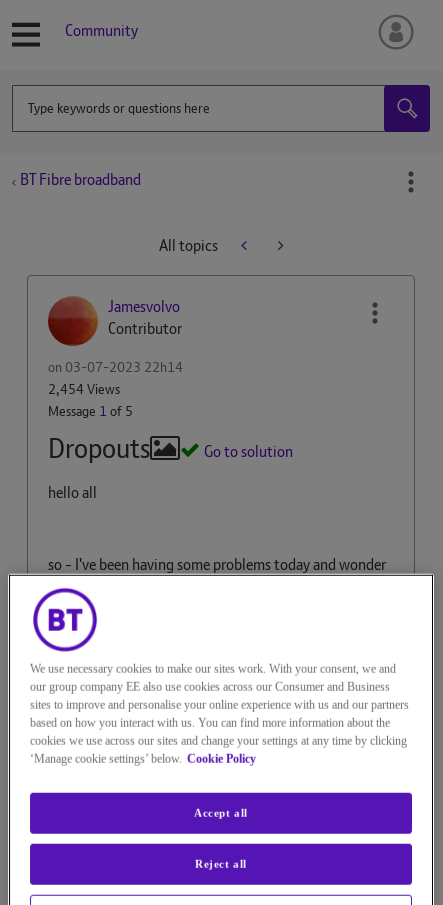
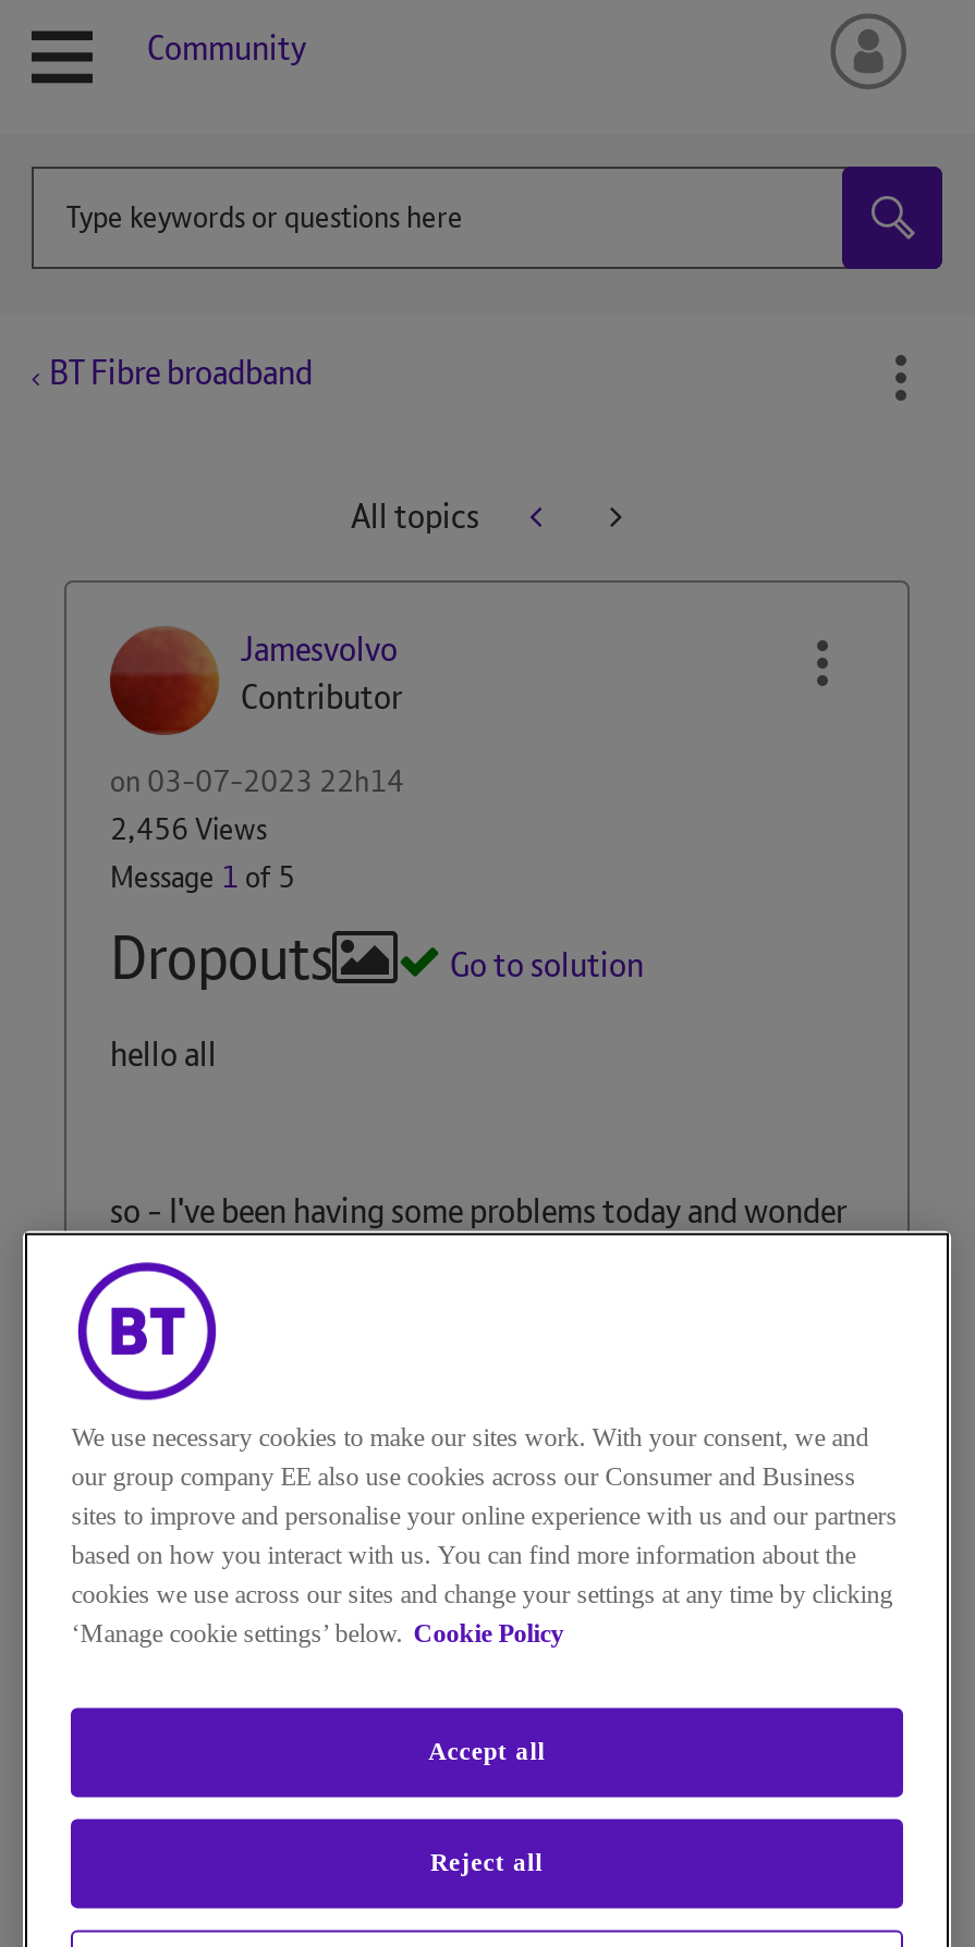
- 2,454 Views
+ 2,456 Views
